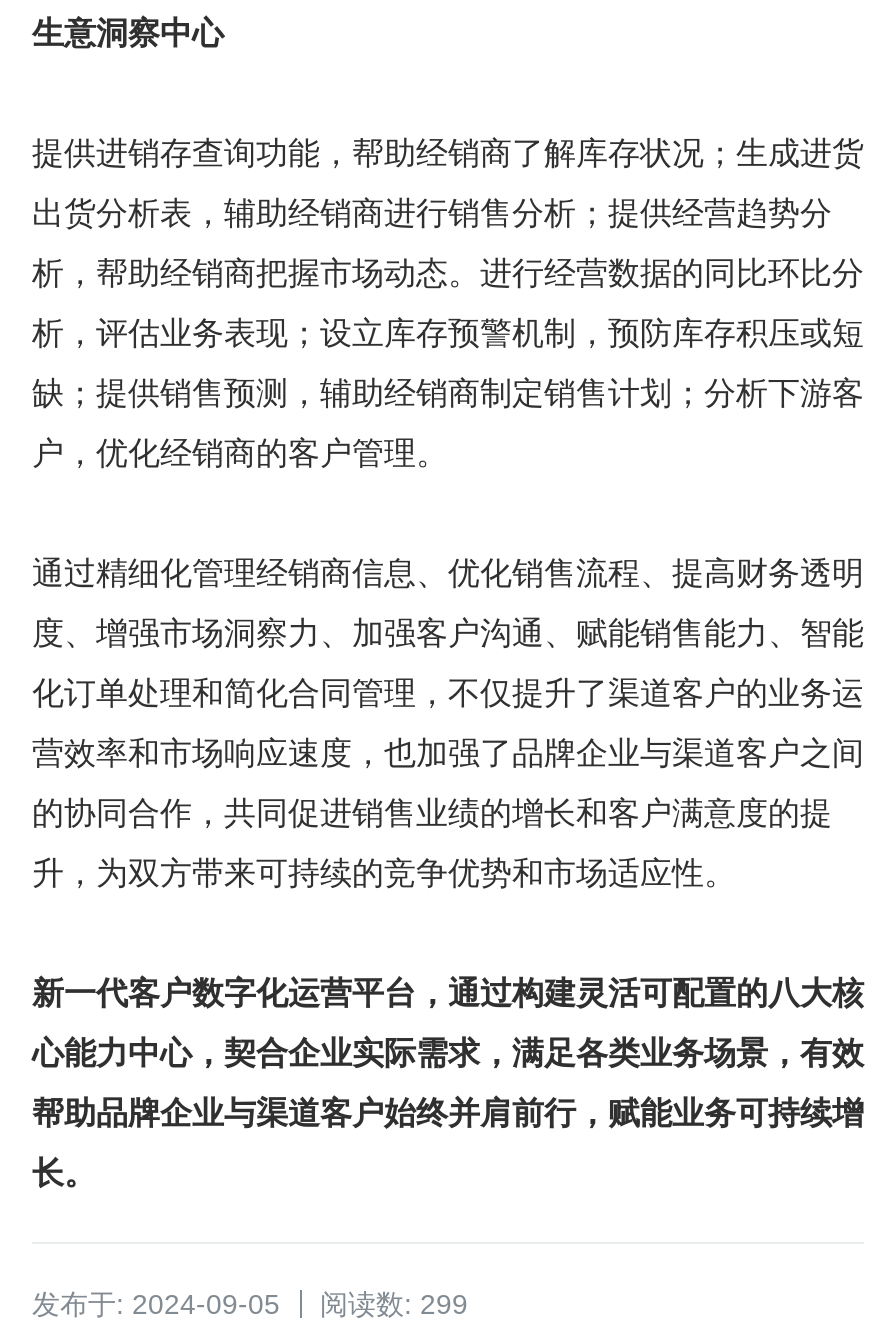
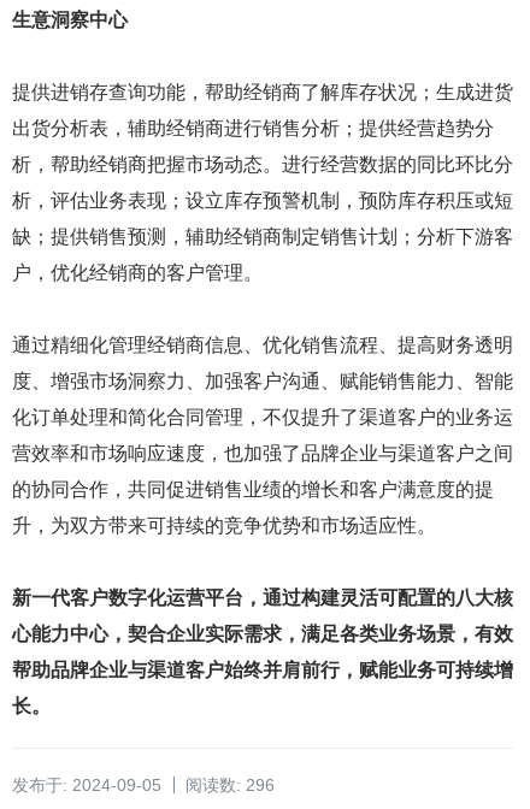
- 发布于: 2024-09-05 阅读数: 299
+ 发布于: 2024-09-05 阅读数: 296
